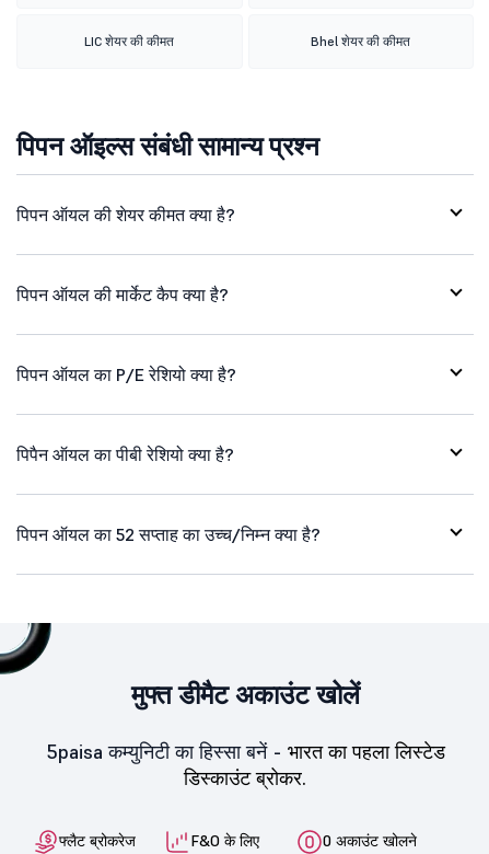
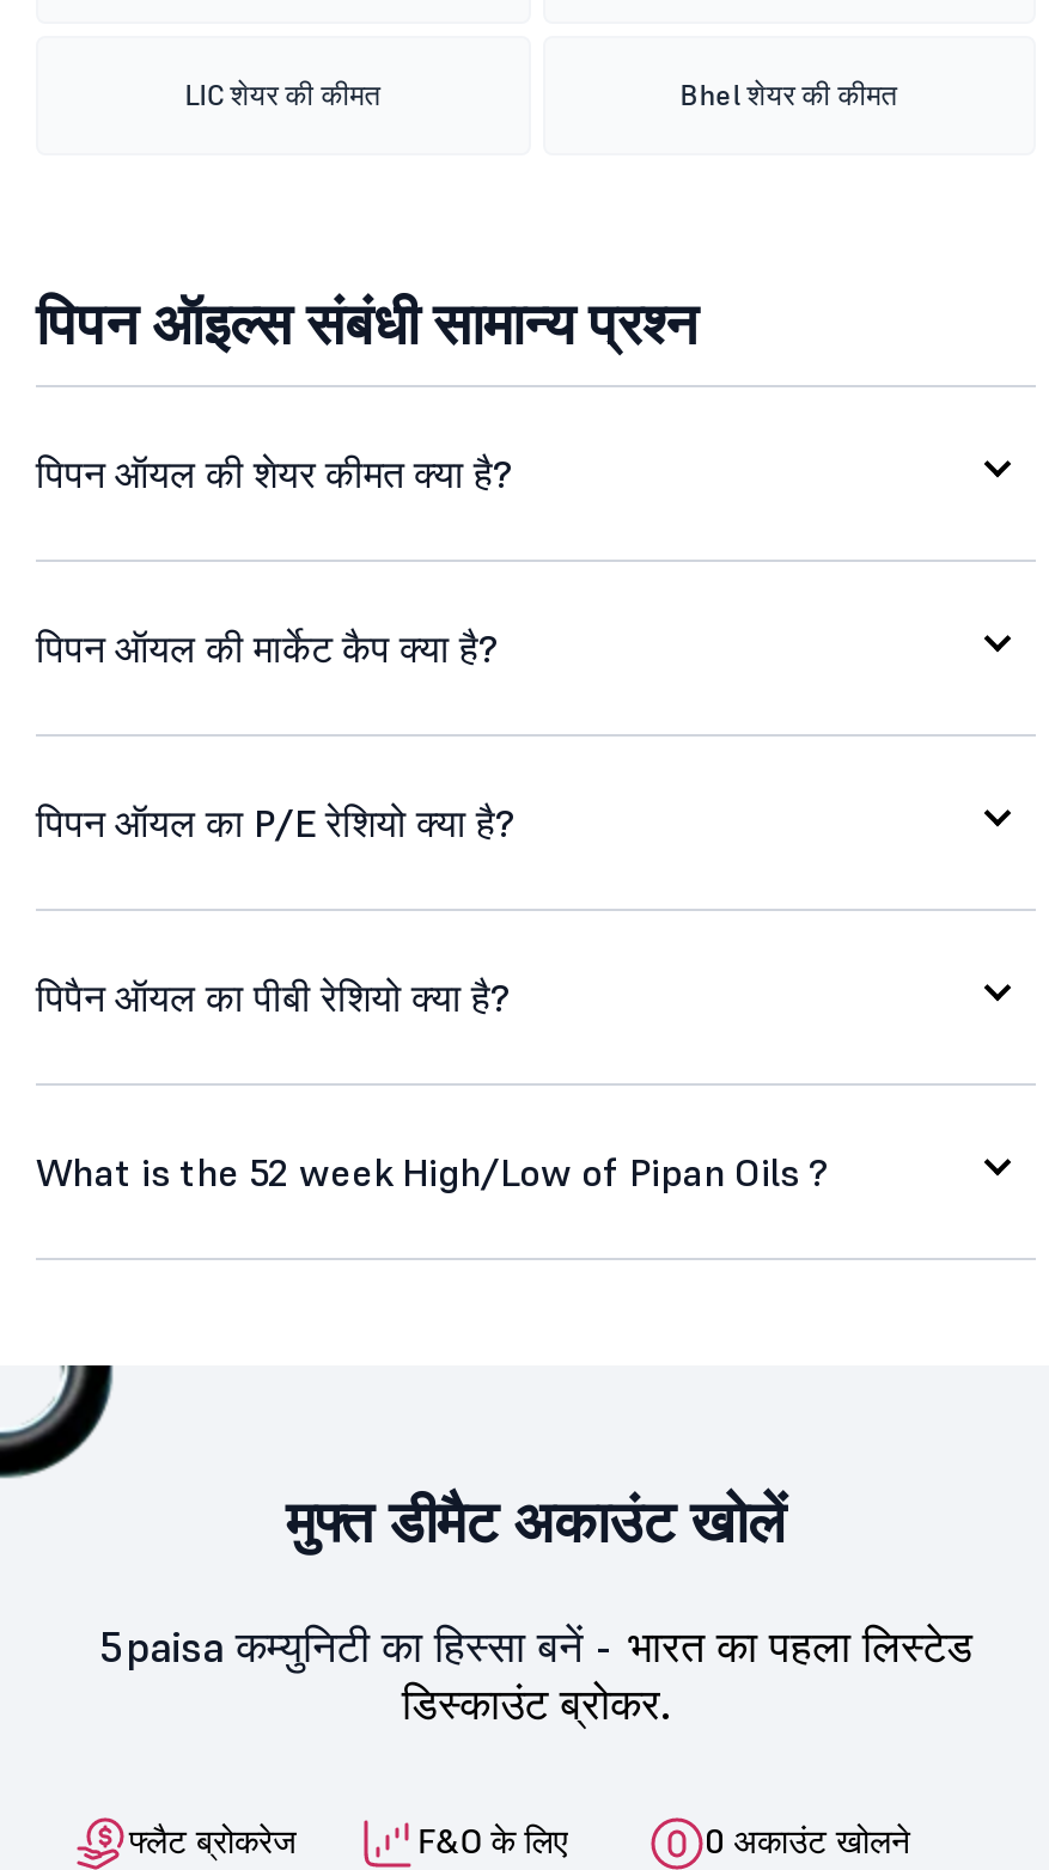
- पिपन ऑयल का 52 सप्ताह का उच्च/निम्न क्या है?
+ What is the 52 week High/Low of Pipan Oils ?
